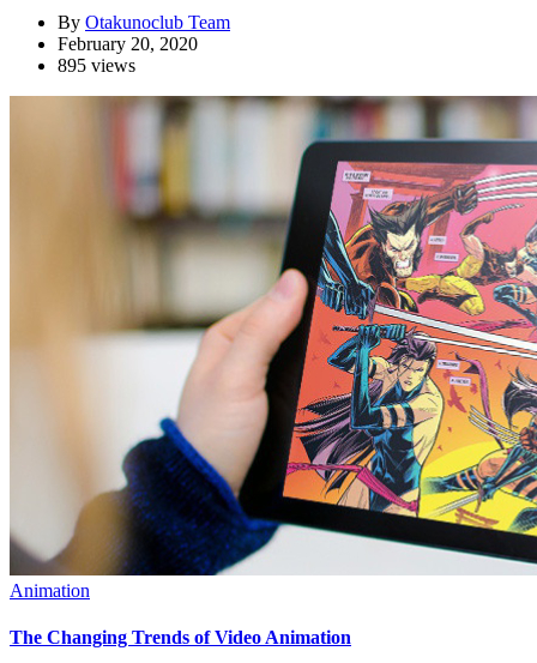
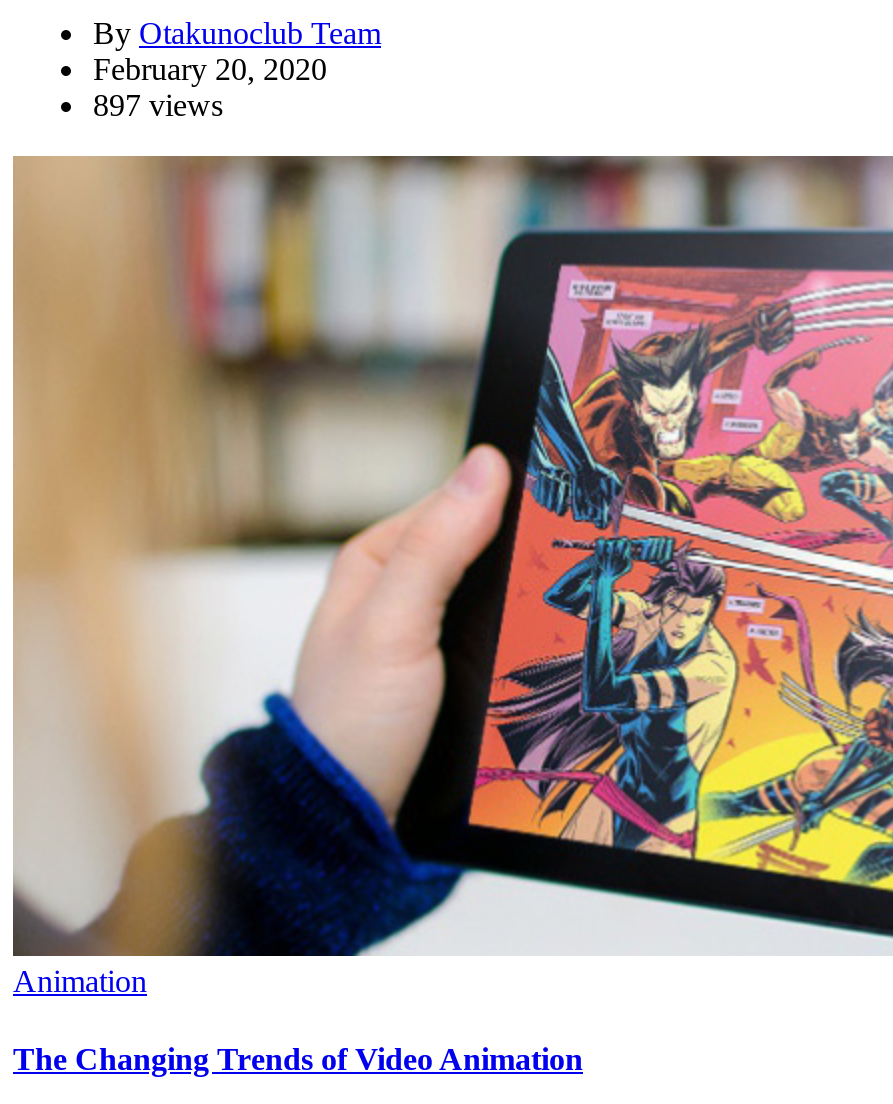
- 895 views
+ 897 views
